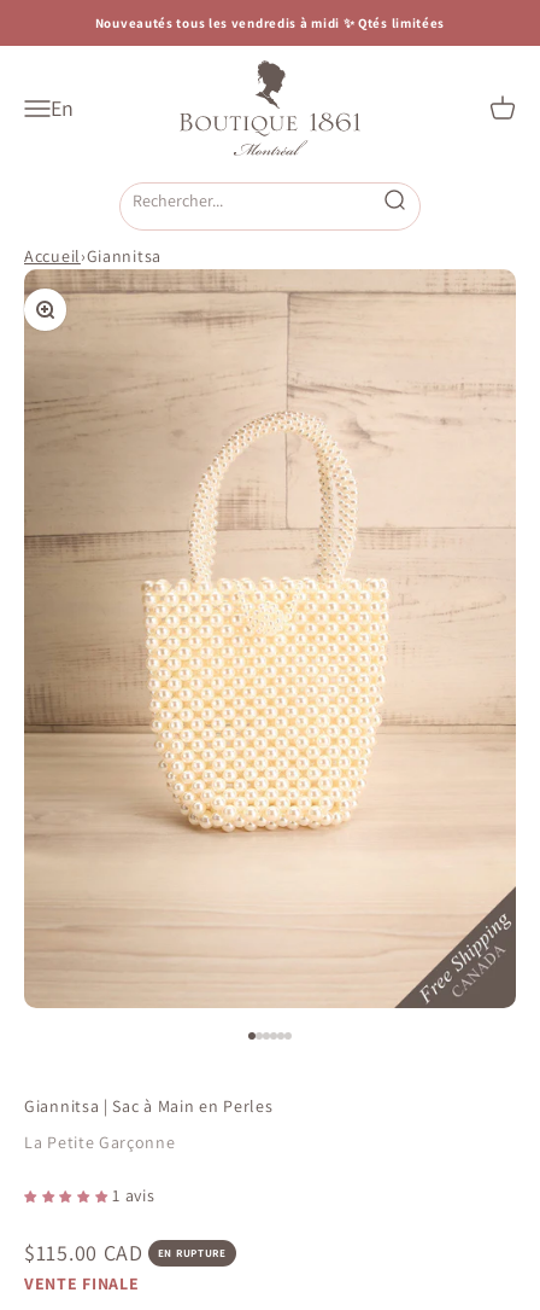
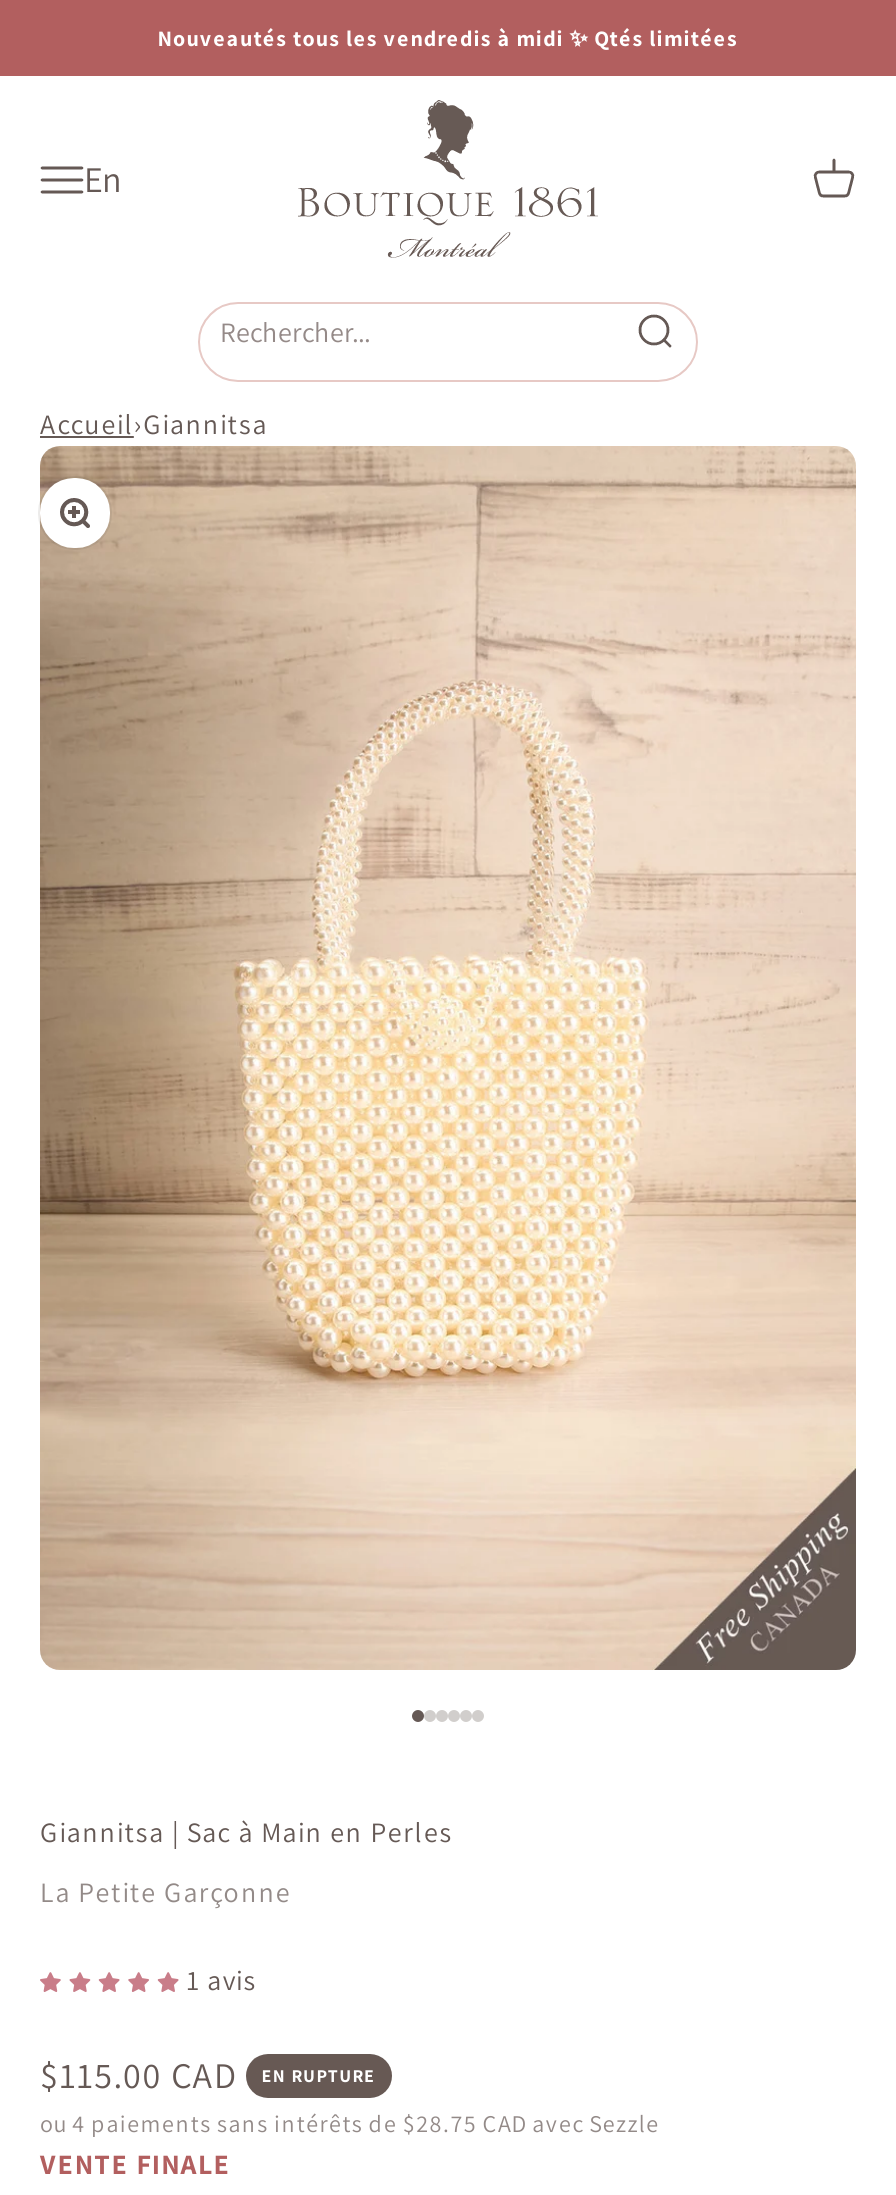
+ ou 4 paiements sans intérêts de $28.75 CAD avec Sezzle
